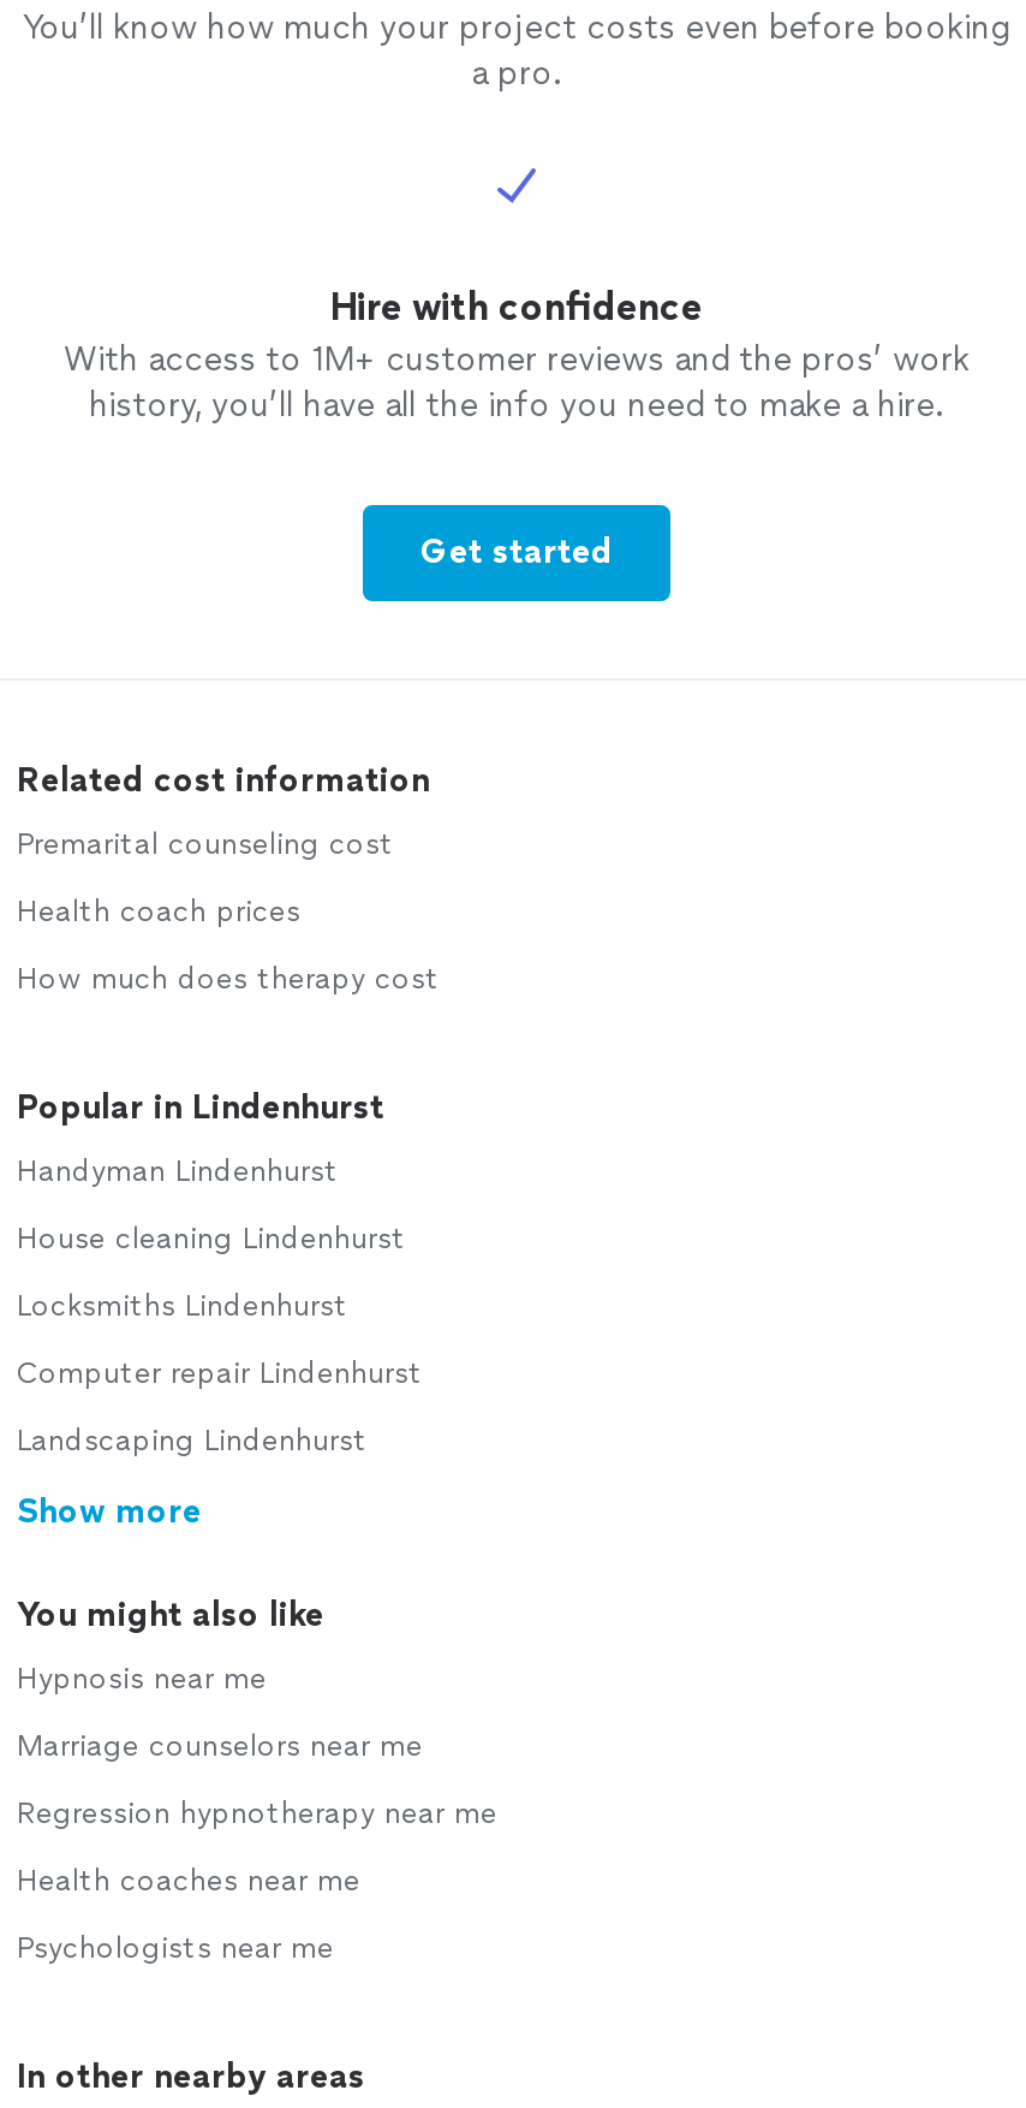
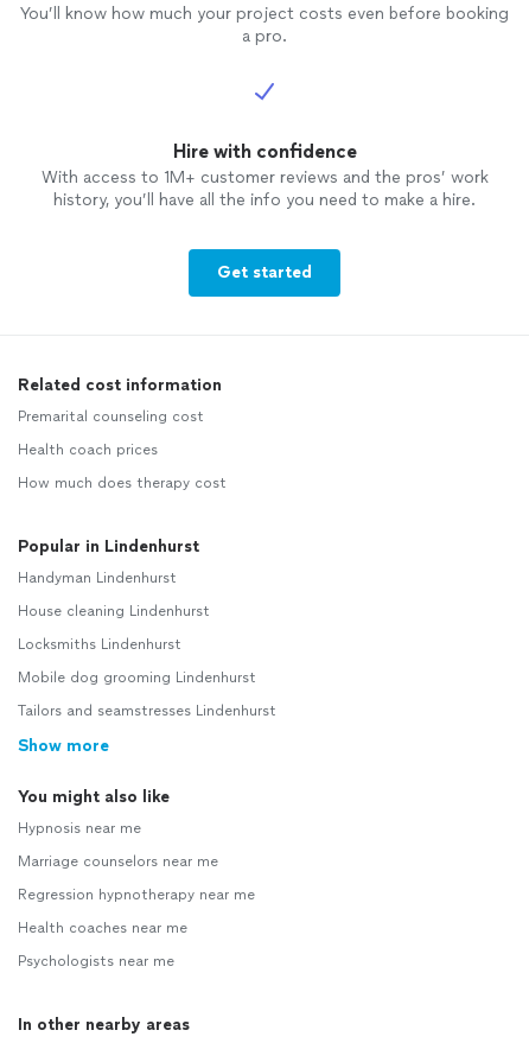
- Computer repair Lindenhurst
+ Mobile dog grooming Lindenhurst

- Landscaping Lindenhurst
+ Tailors and seamstresses Lindenhurst
